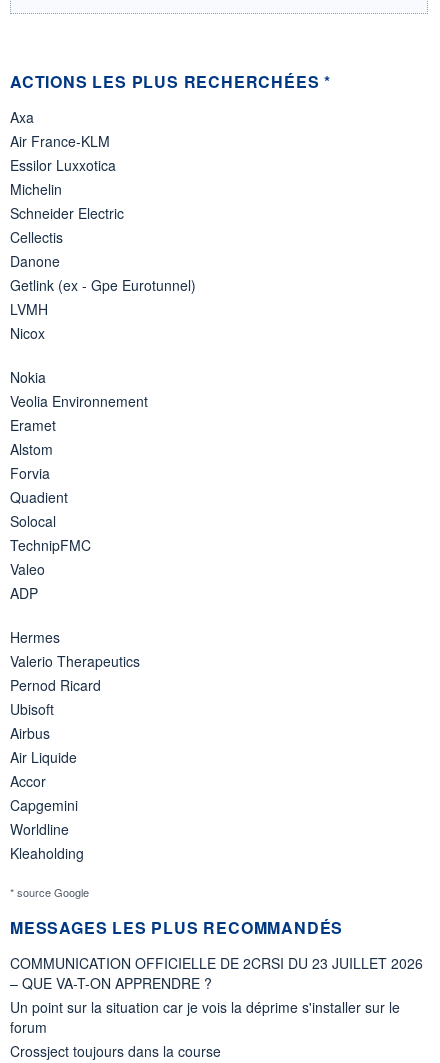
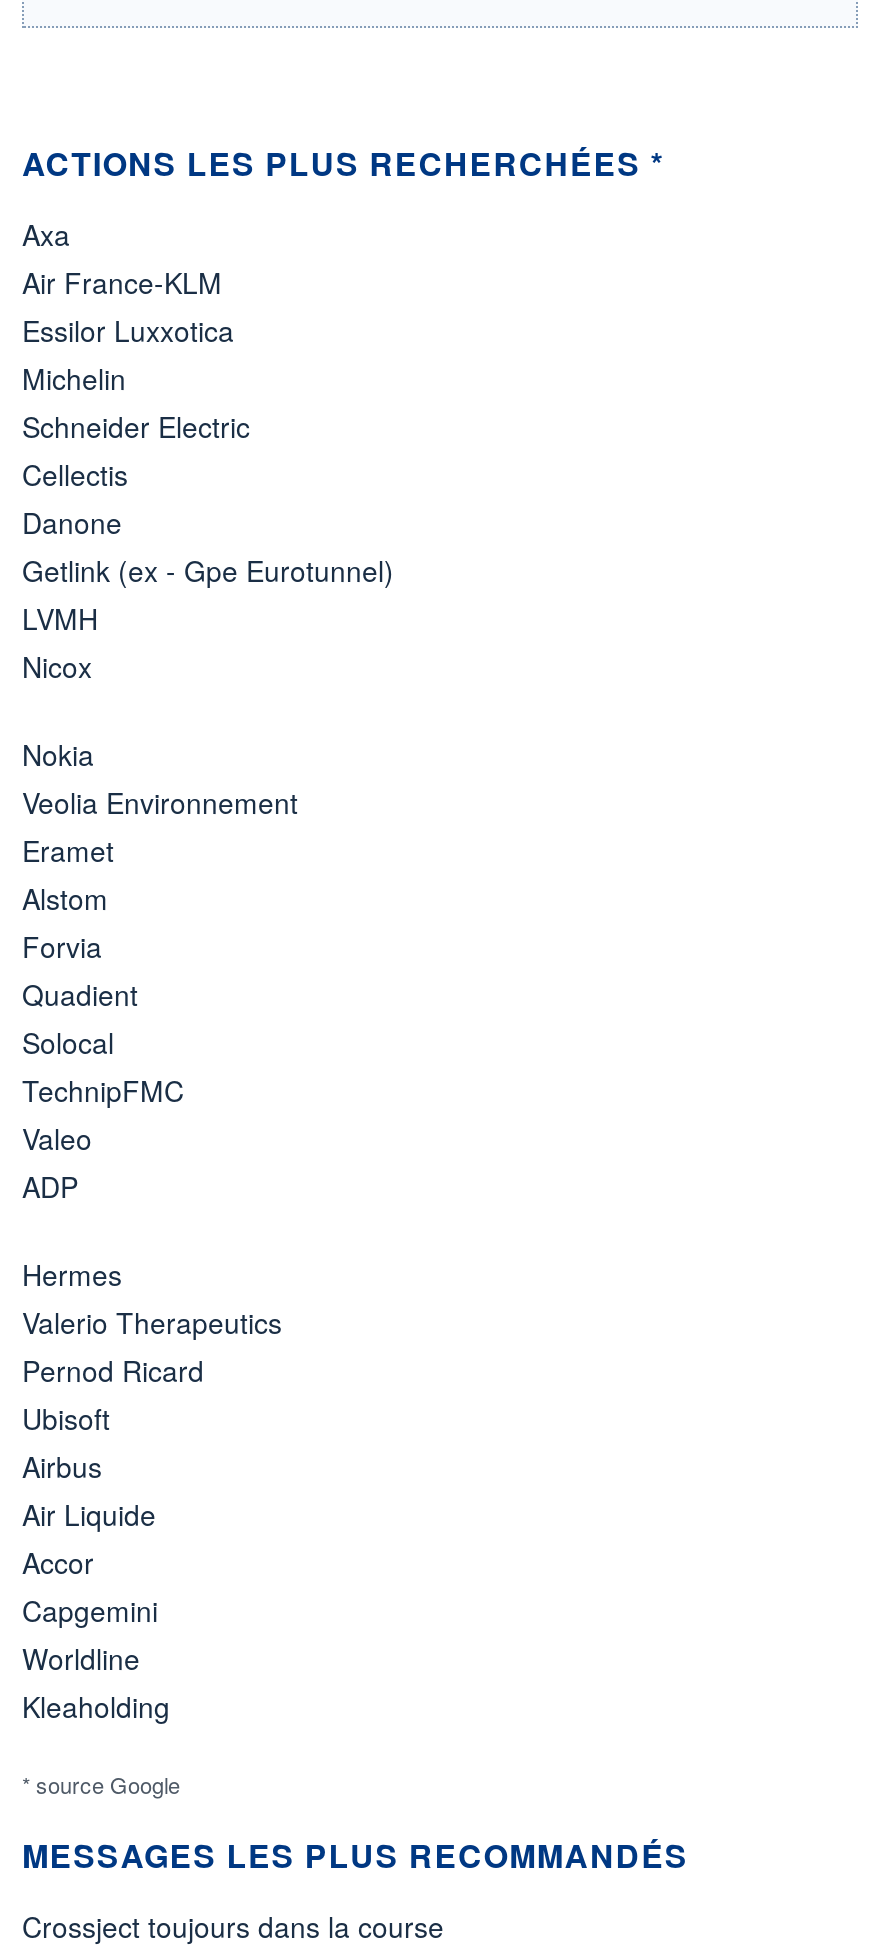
- COMMUNICATION OFFICIELLE DE 2CRSI DU 23 JUILLET 2026
- – QUE VA-T-ON APPRENDRE ?
- Un point sur la situation car je vois la déprime s'installer sur le
- forum
